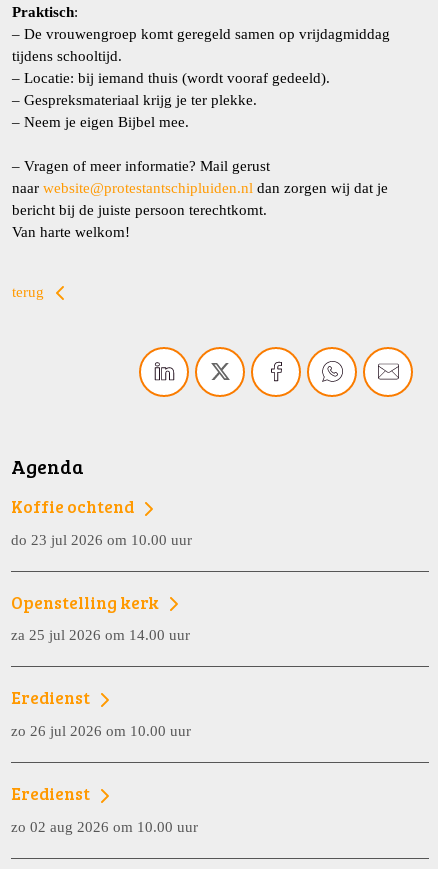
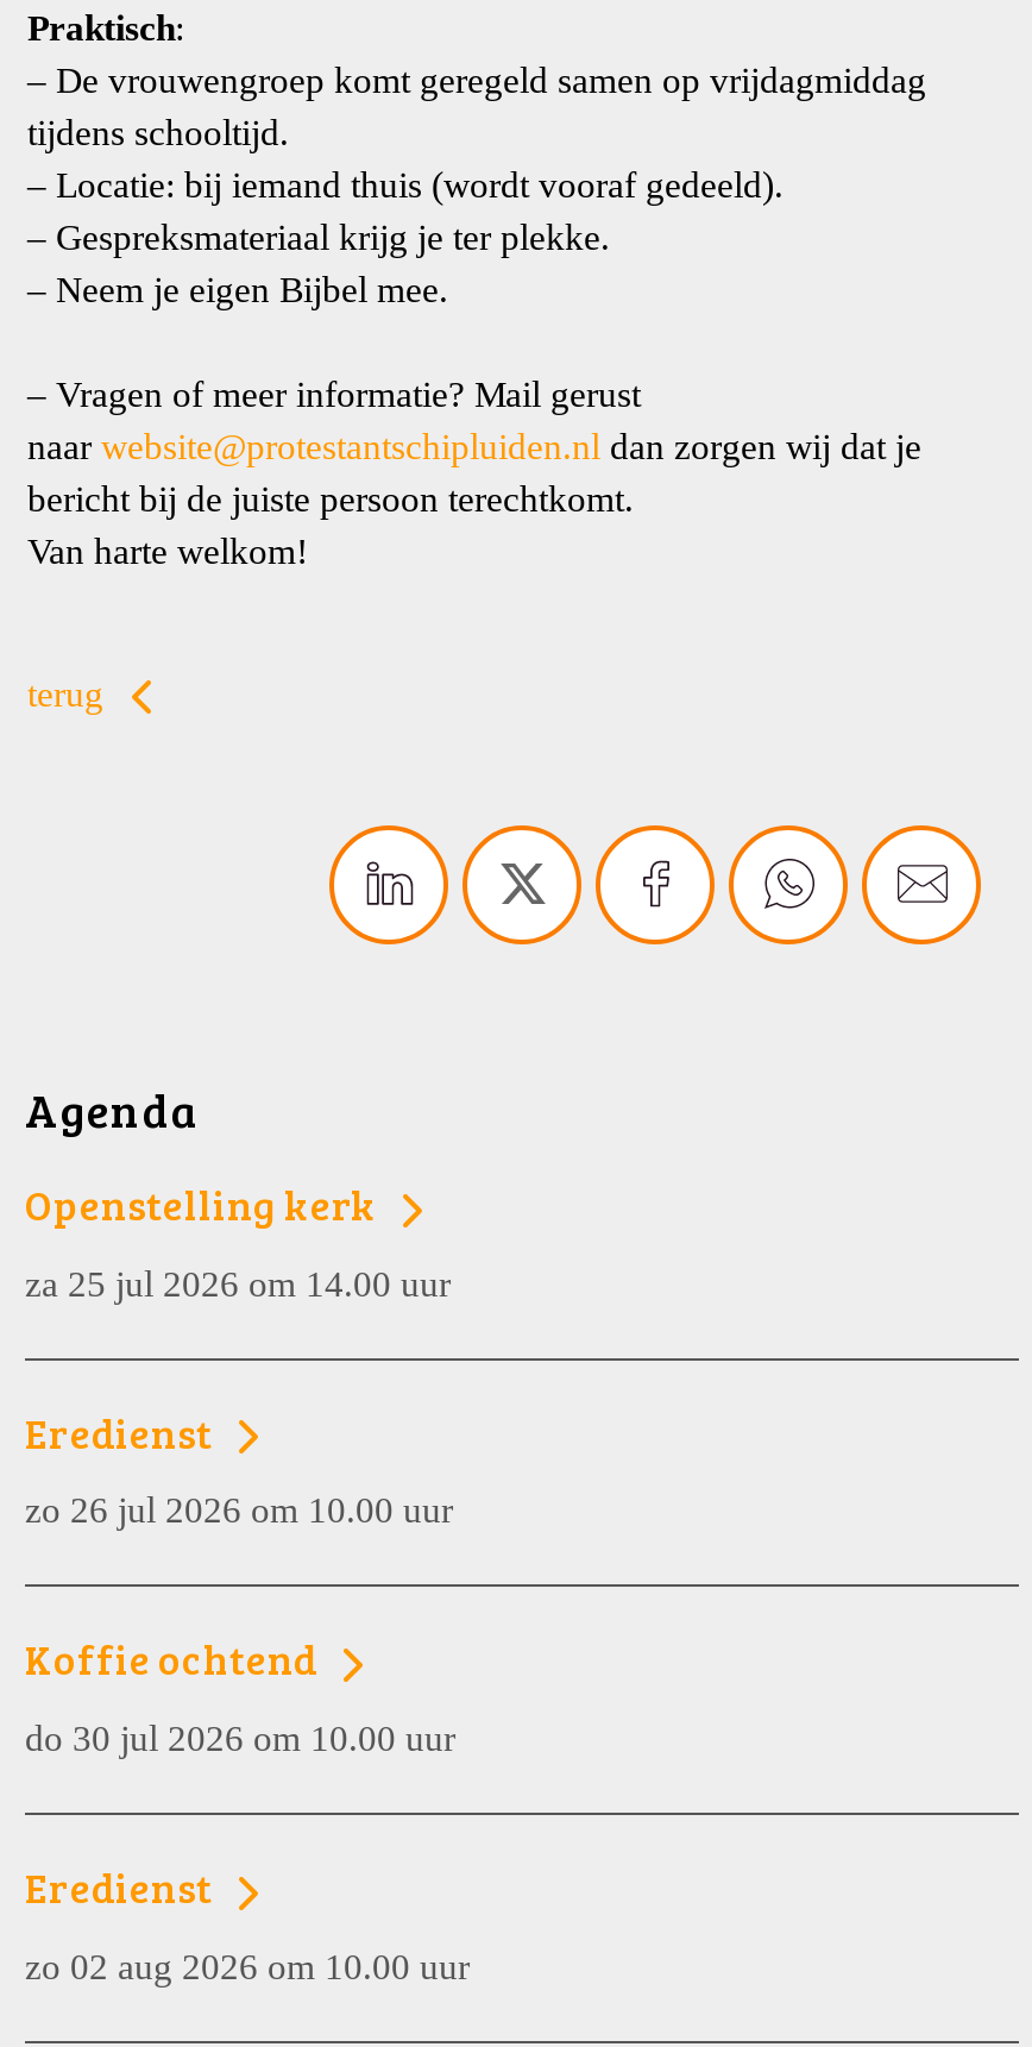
moved down: Koffie ochtend

- do 23 jul 2026 om 10.00 uur

moved up: Openstelling kerk | za 25 jul 2026 om 14.00 uur | Eredienst | zo 26 jul 2026 om 10.00 uur

+ do 30 jul 2026 om 10.00 uur
